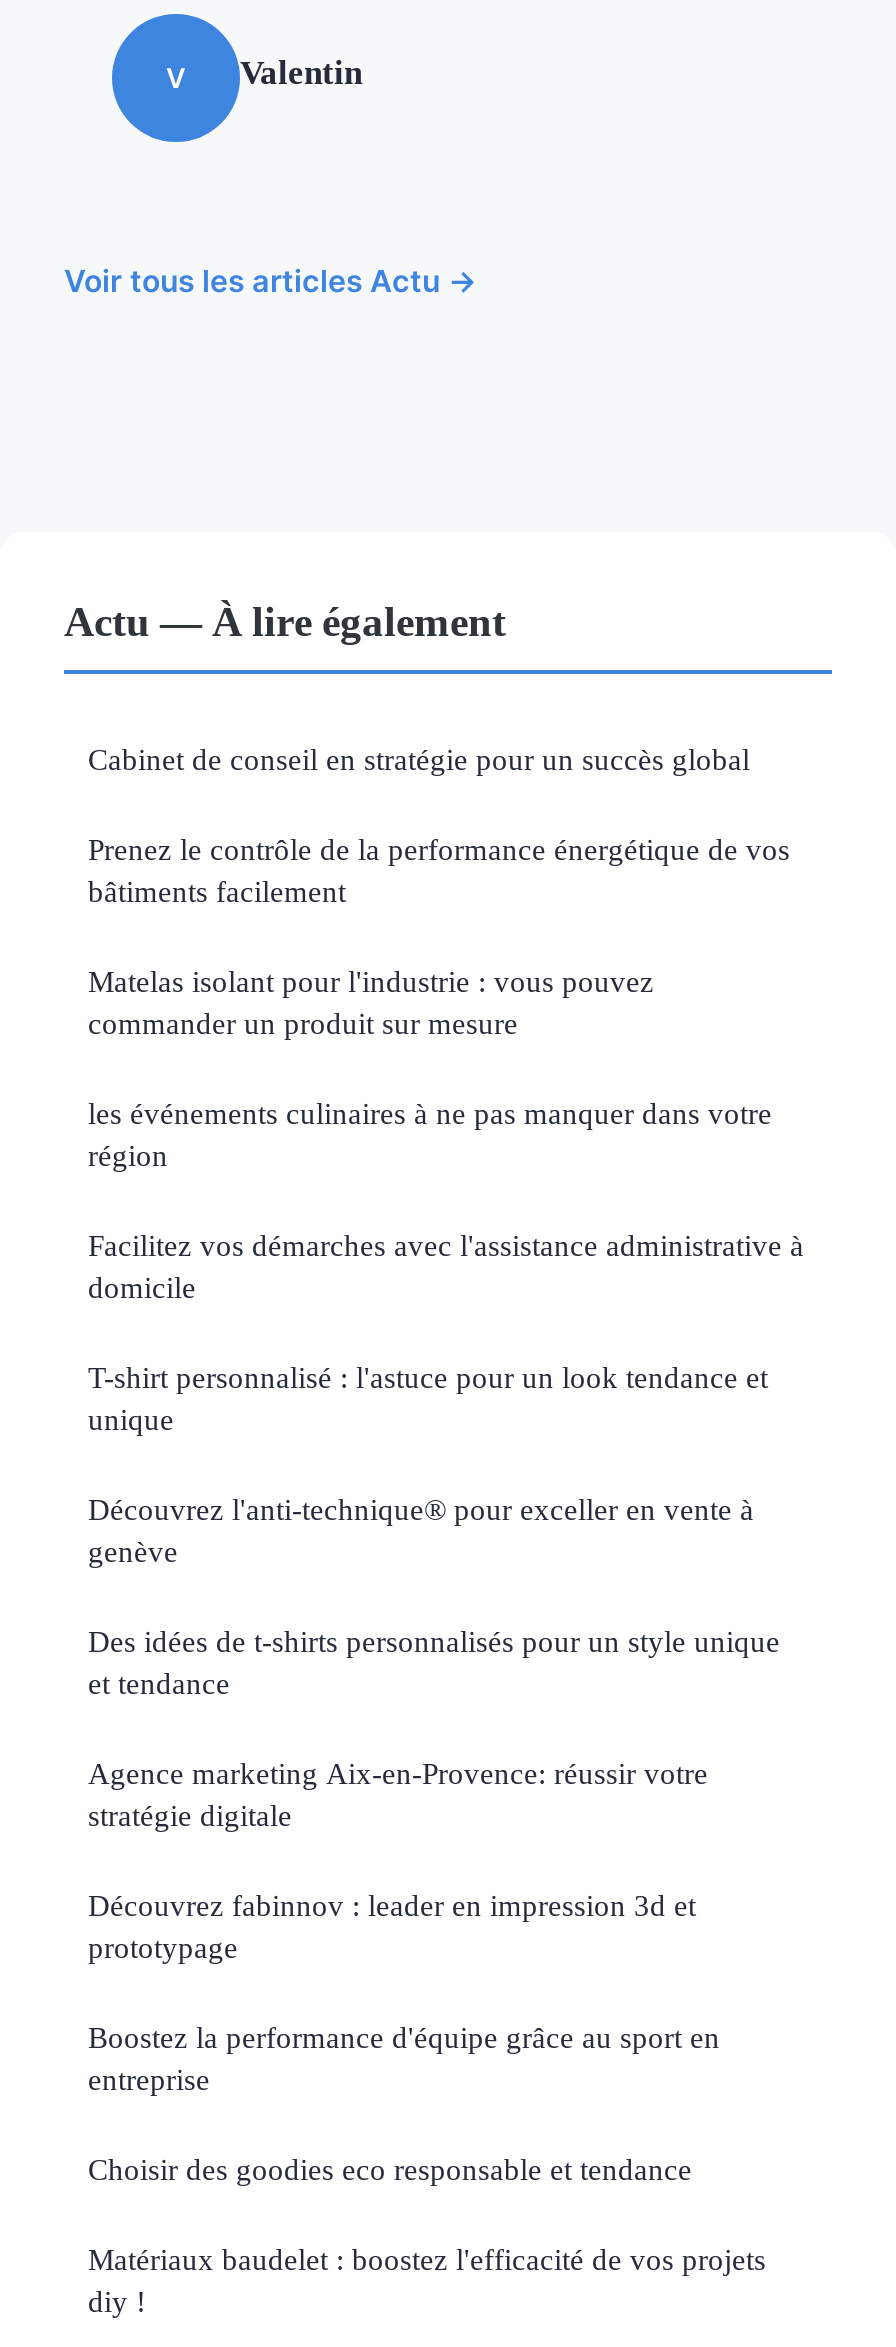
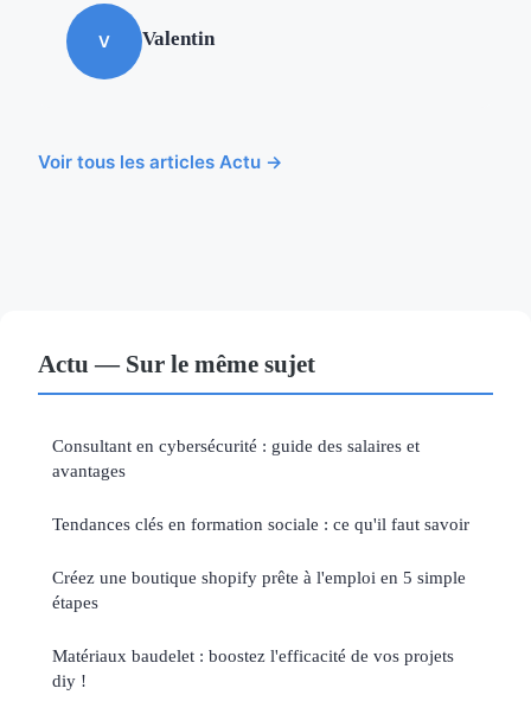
- Actu — À lire également
- Cabinet de conseil en stratégie pour un succès global
- Prenez le contrôle de la performance énergétique de vos
- bâtiments facilement
- Matelas isolant pour l'industrie : vous pouvez
- commander un produit sur mesure
- les événements culinaires à ne pas manquer dans votre
- région
- Facilitez vos démarches avec l'assistance administrative à
- domicile
- T-shirt personnalisé : l'astuce pour un look tendance et
- unique
- Découvrez l'anti-technique® pour exceller en vente à
- genève
- Des idées de t-shirts personnalisés pour un style unique
- et tendance
- Agence marketing Aix-en-Provence: réussir votre
- stratégie digitale
- Découvrez fabinnov : leader en impression 3d et
- prototypage
- Boostez la performance d'équipe grâce au sport en
- entreprise
- Choisir des goodies eco responsable et tendance
+ Actu — Sur le même sujet
+ Consultant en cybersécurité : guide des salaires et
+ avantages
+ Tendances clés en formation sociale : ce qu'il faut savoir
+ Créez une boutique shopify prête à l'emploi en 5 simple
+ étapes
